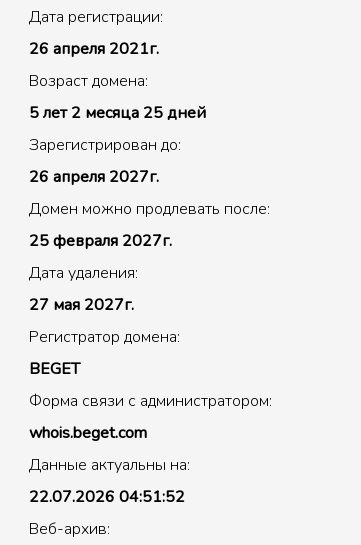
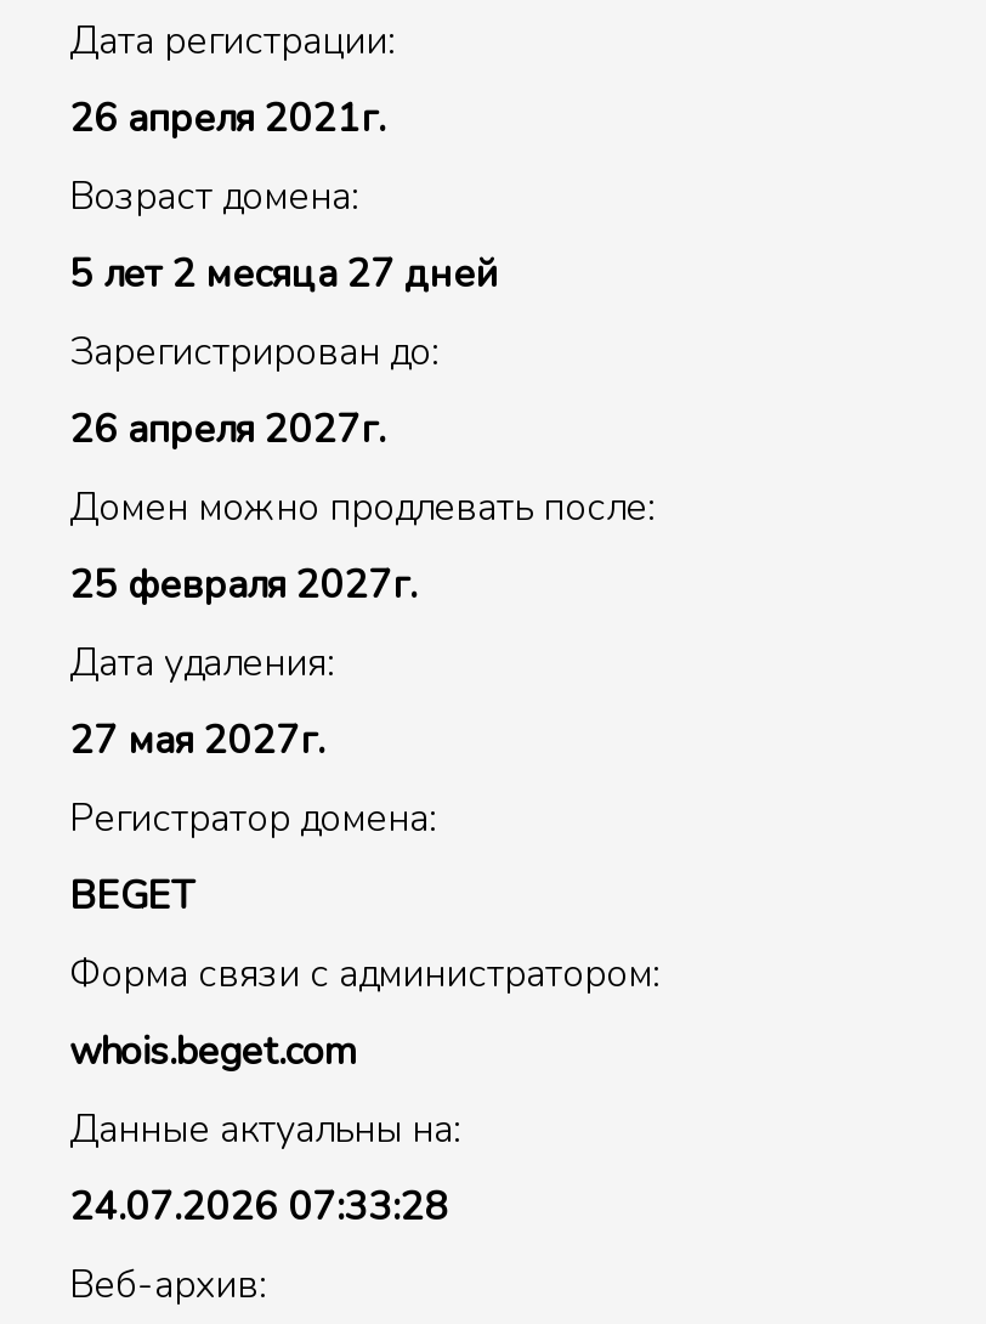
- 5 лет 2 месяца 25 дней
+ 5 лет 2 месяца 27 дней

- 22.07.2026 04:51:52
+ 24.07.2026 07:33:28
